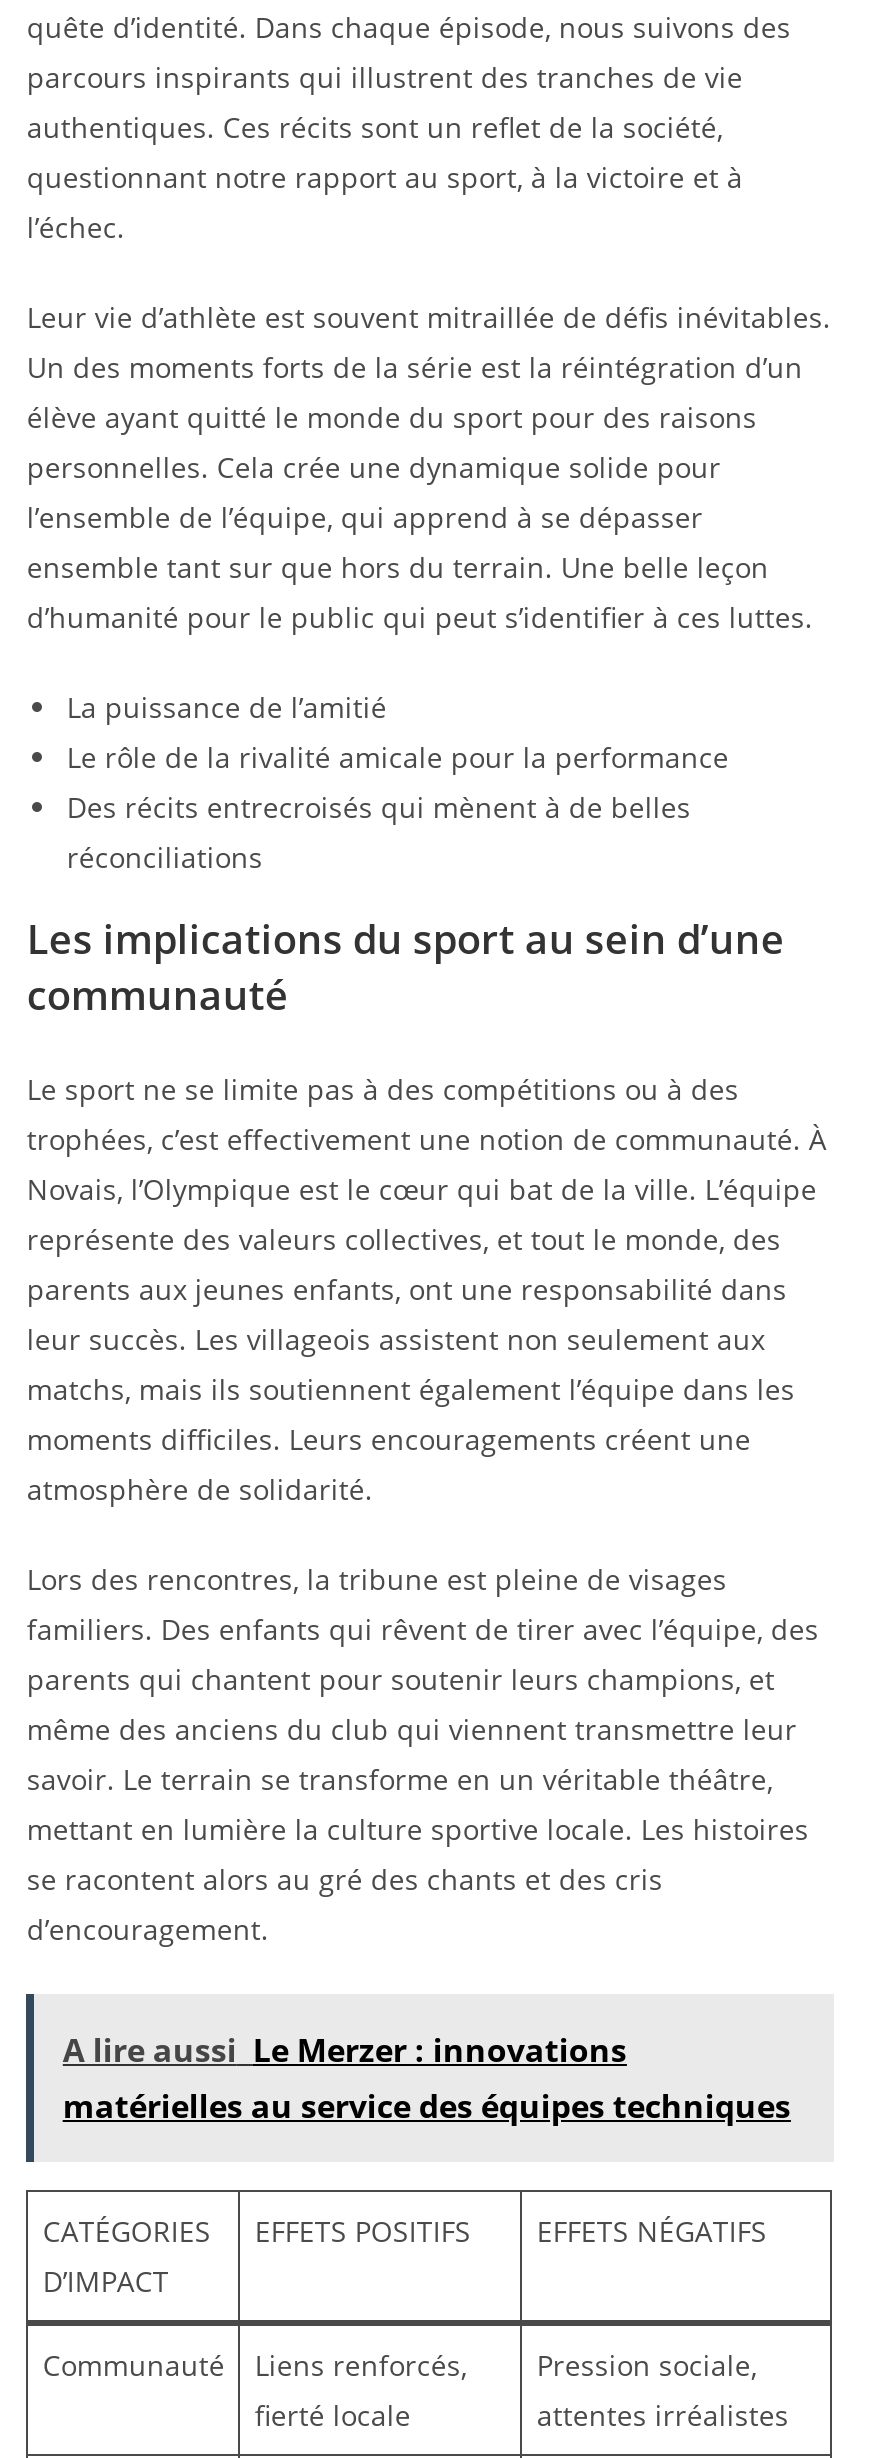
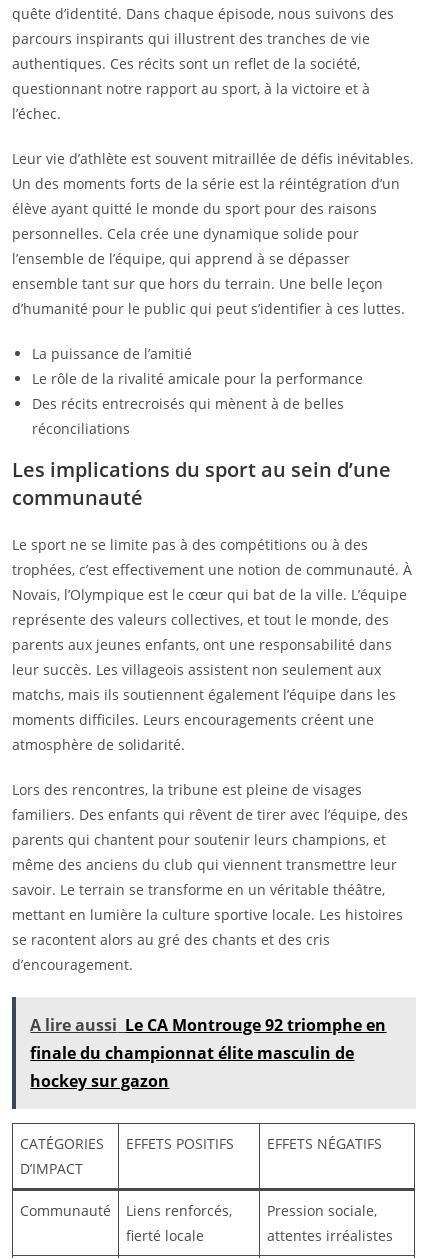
- A lire aussi Le Merzer : innovations
- matérielles au service des équipes techniques
+ A lire aussi Le CA Montrouge 92 triomphe en
+ finale du championnat élite masculin de
+ hockey sur gazon
